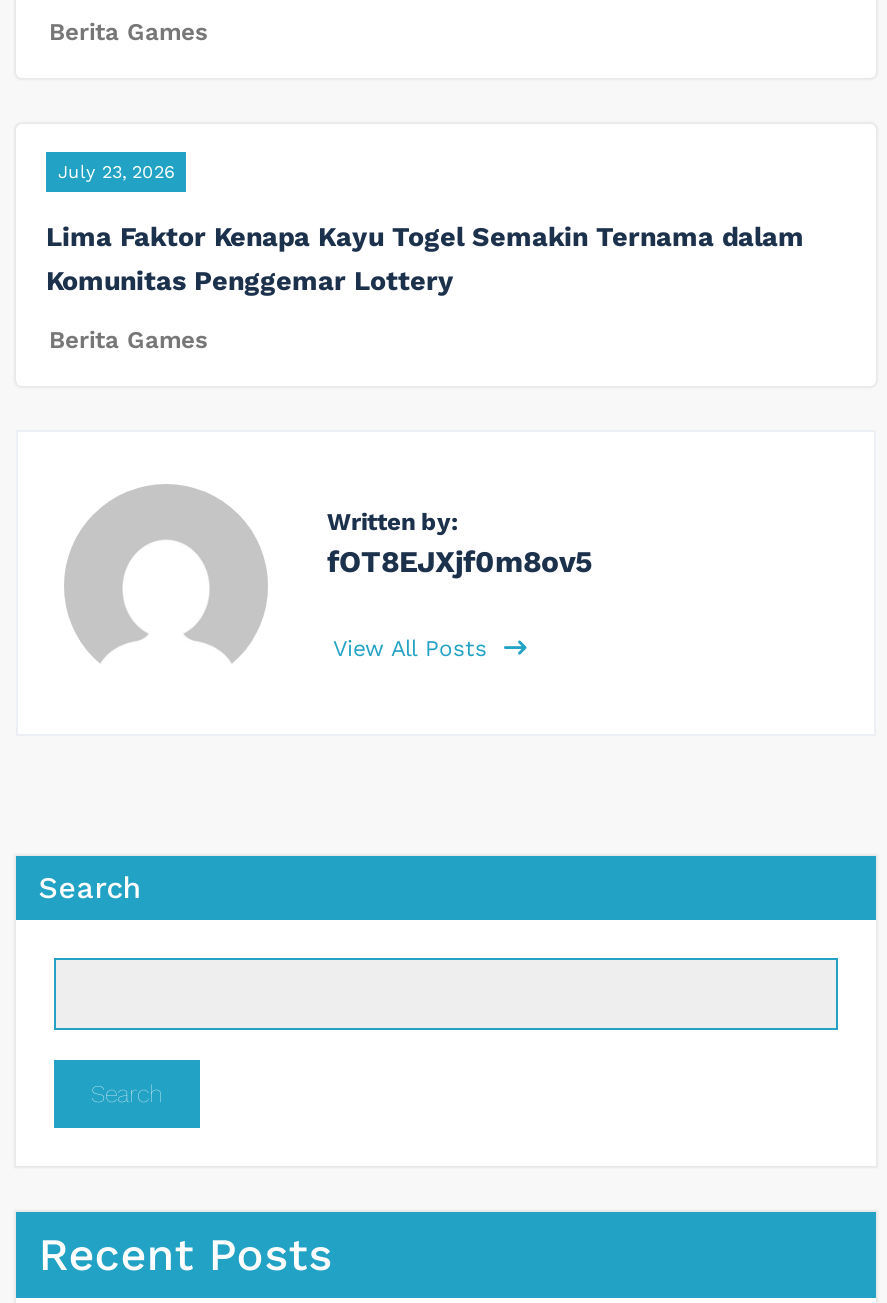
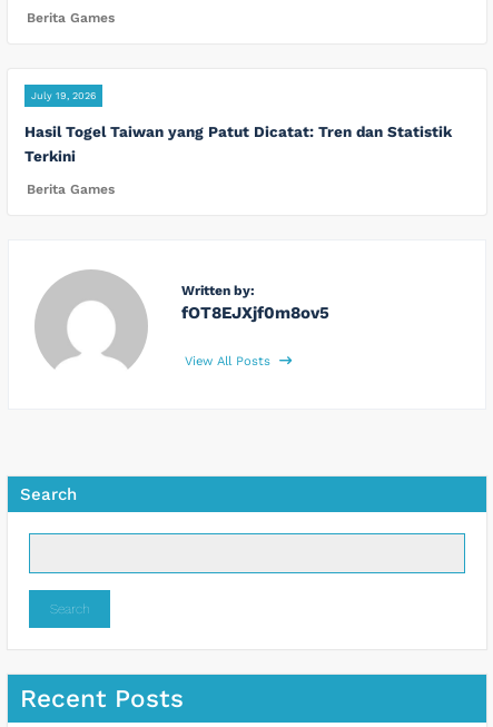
- July 23, 2026
+ July 19, 2026

- Lima Faktor Kenapa Kayu Togel Semakin Ternama dalam
- Komunitas Penggemar Lottery
+ Hasil Togel Taiwan yang Patut Dicatat: Tren dan Statistik
+ Terkini
